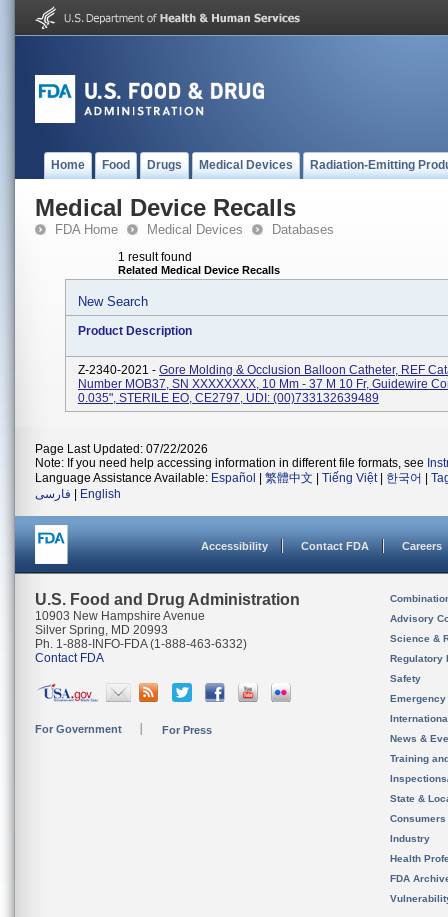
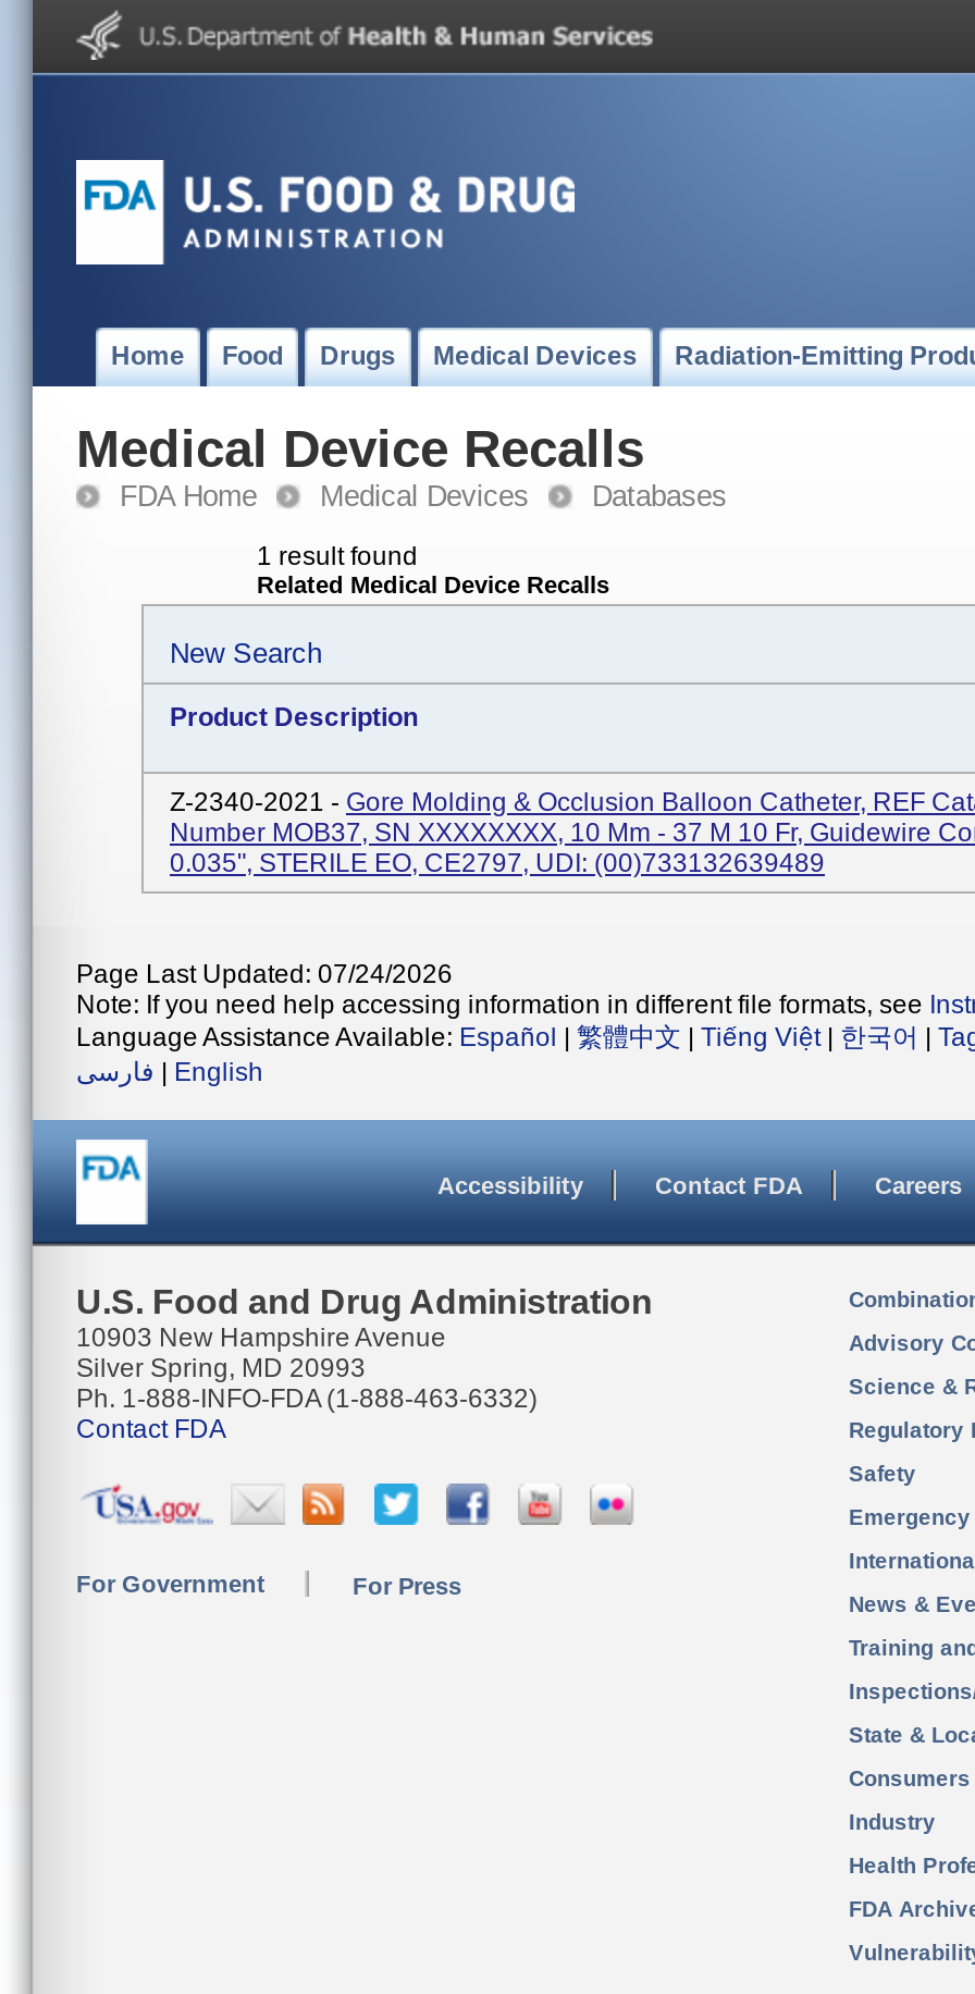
- Page Last Updated: 07/22/2026
+ Page Last Updated: 07/24/2026
